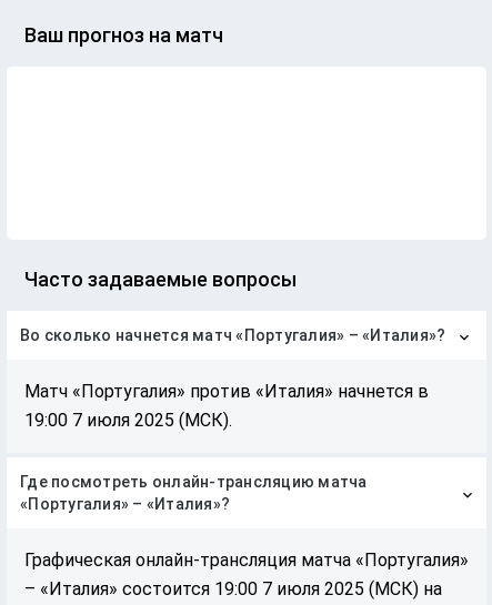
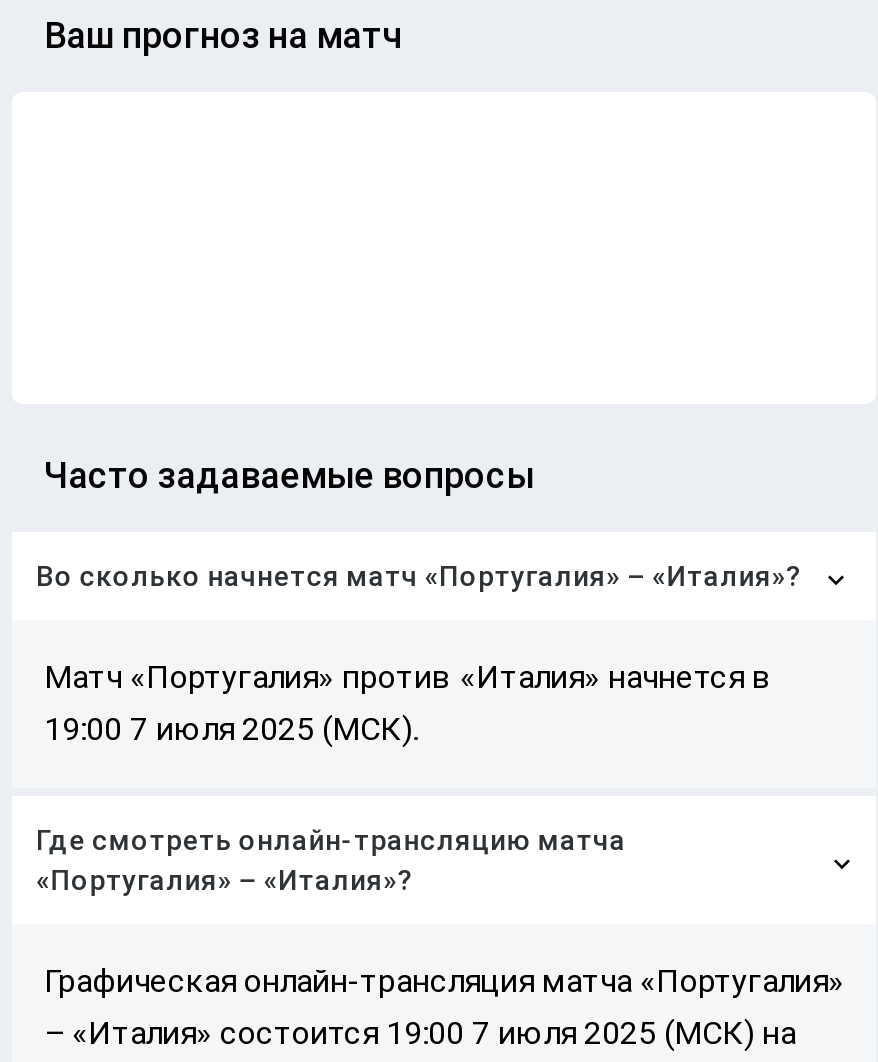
- Где посмотреть онлайн-трансляцию матча
+ Где смотреть онлайн-трансляцию матча
